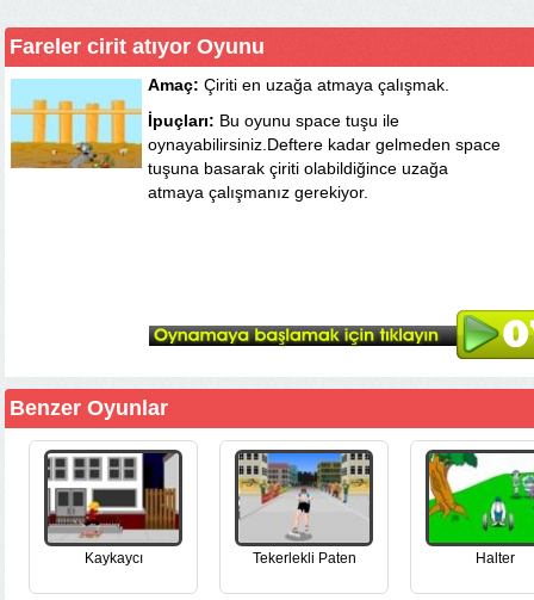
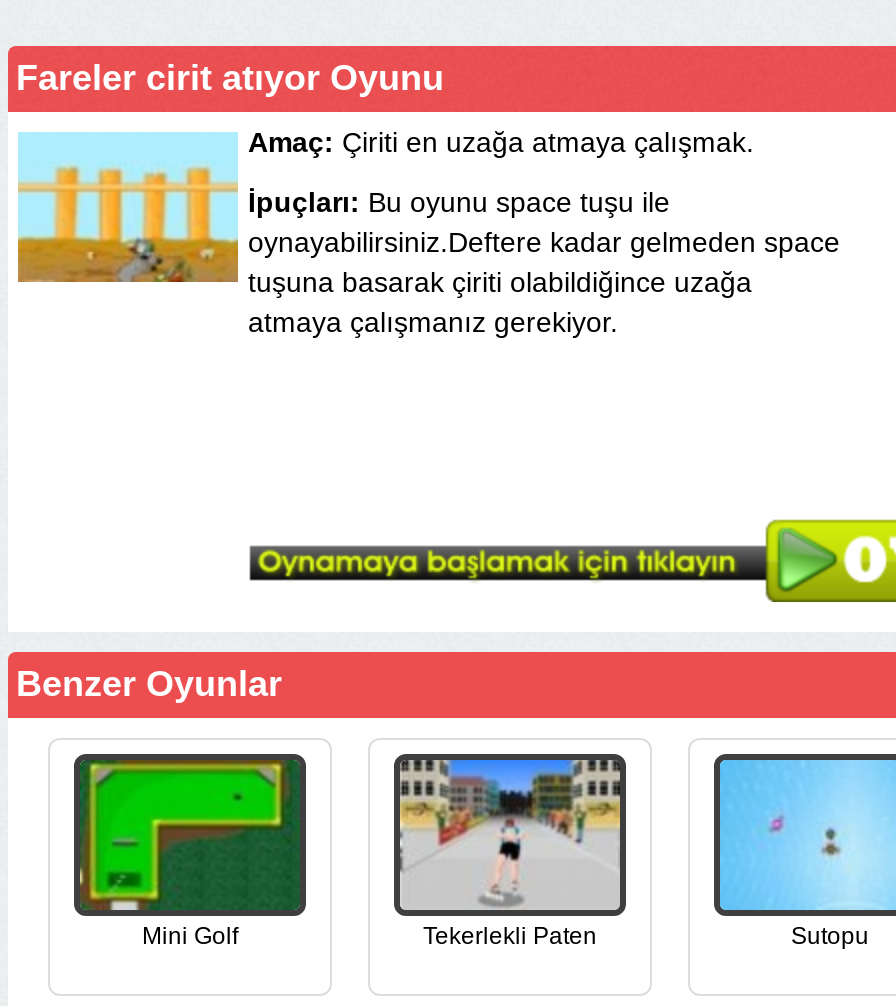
- [image]
- Kaykaycı
+ [image]
+ Mini Golf

- [image]
- Halter
+ [image]
+ Sutopu
